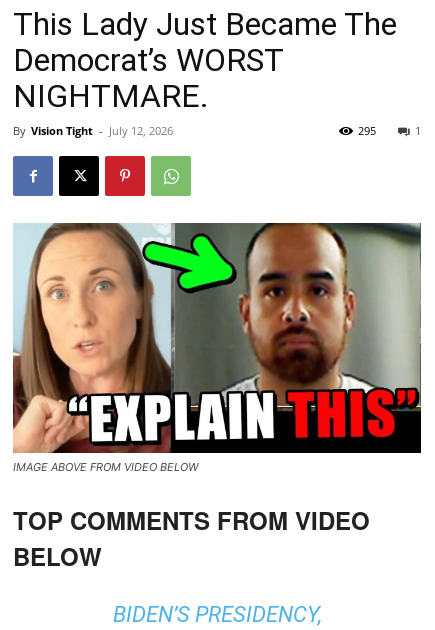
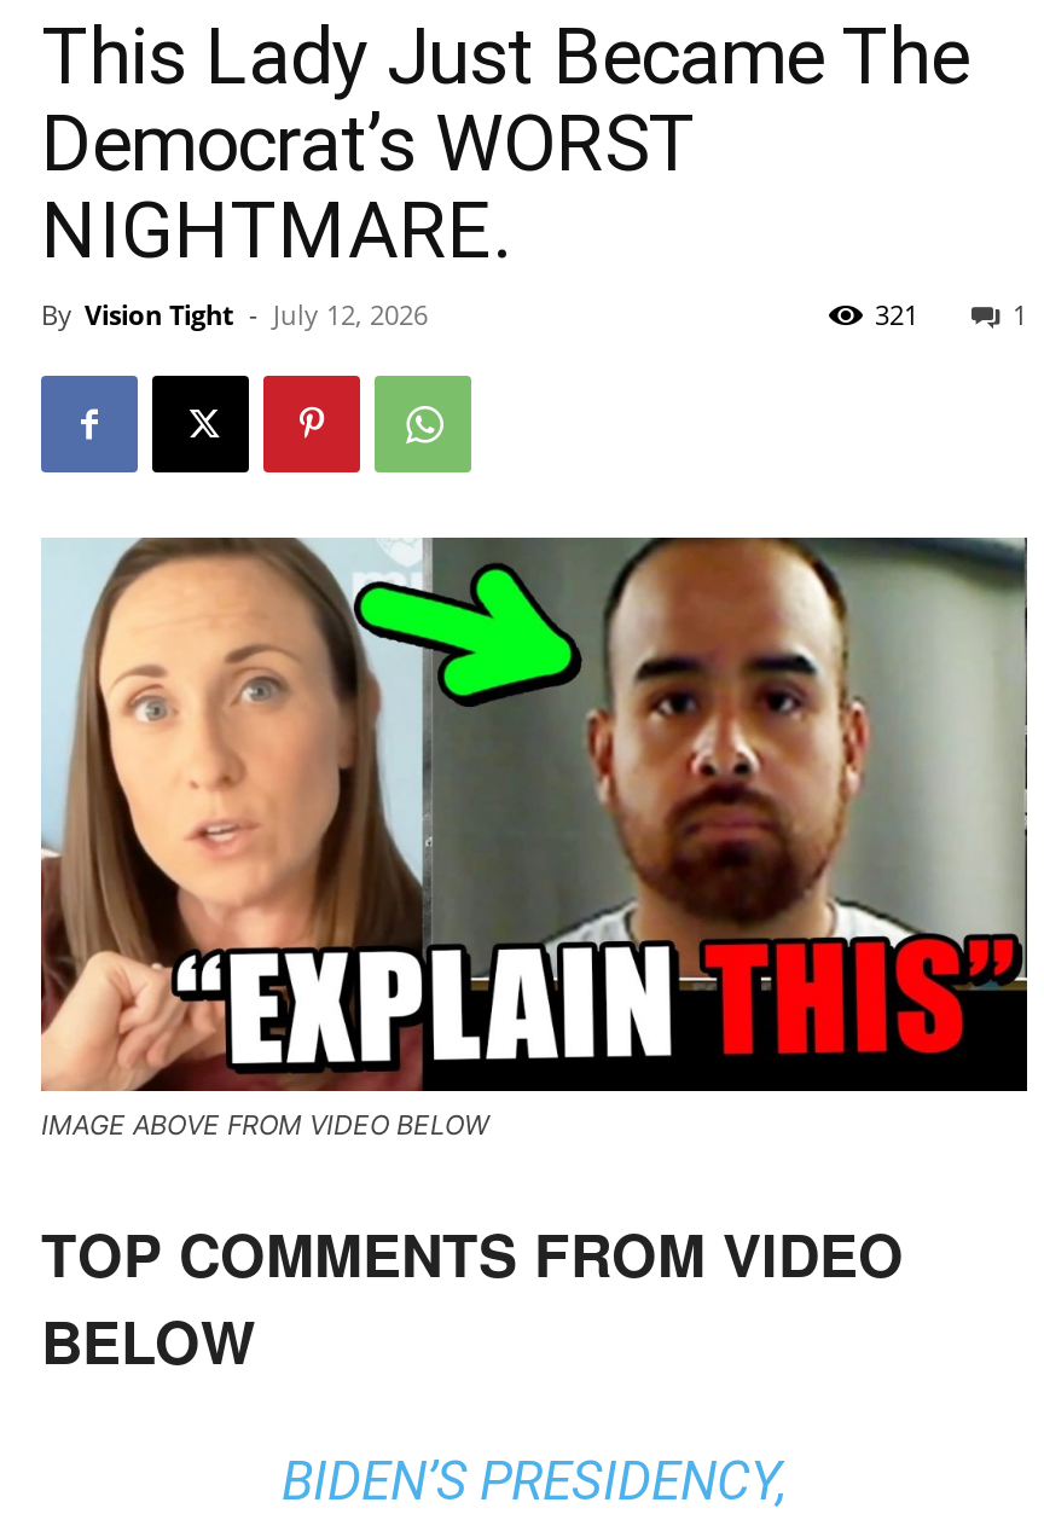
- 295
+ 321
